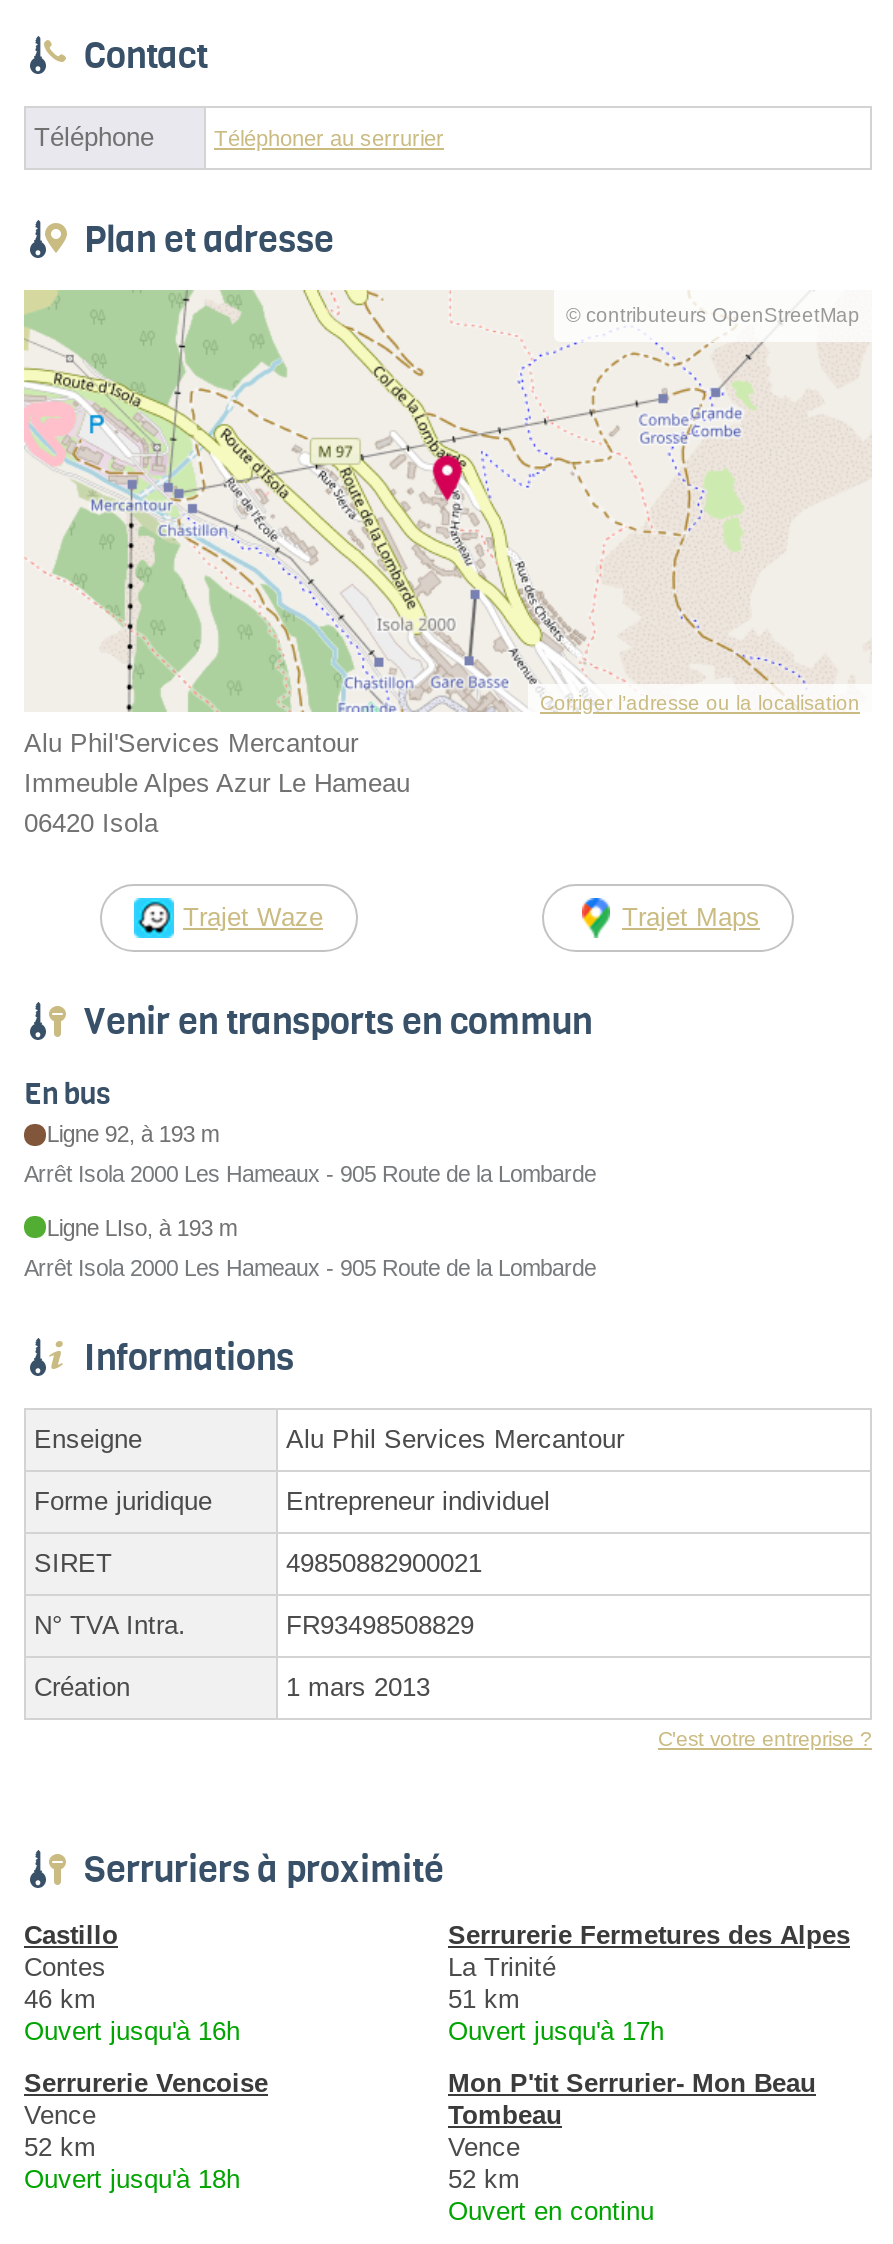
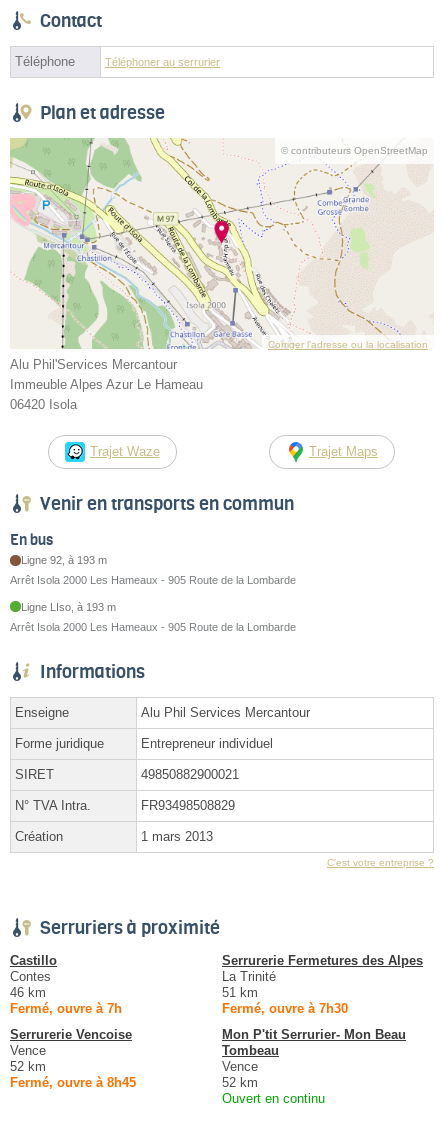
- Ouvert jusqu'à 16h
+ Fermé, ouvre à 7h

- Ouvert jusqu'à 17h
+ Fermé, ouvre à 7h30

- Ouvert jusqu'à 18h
+ Fermé, ouvre à 8h45
